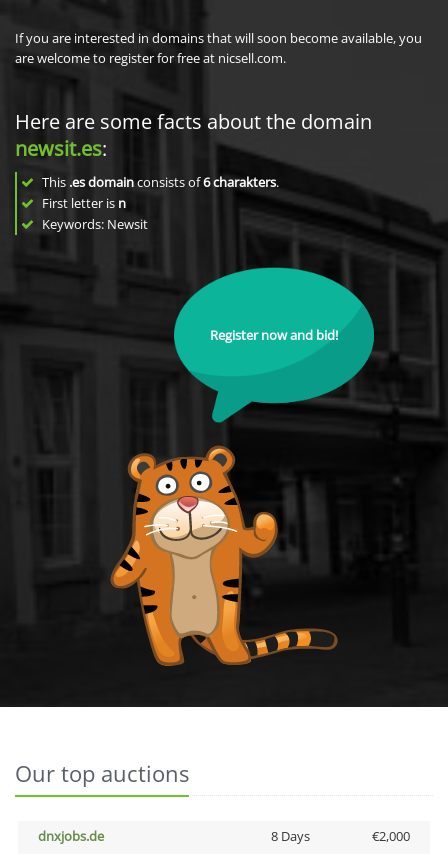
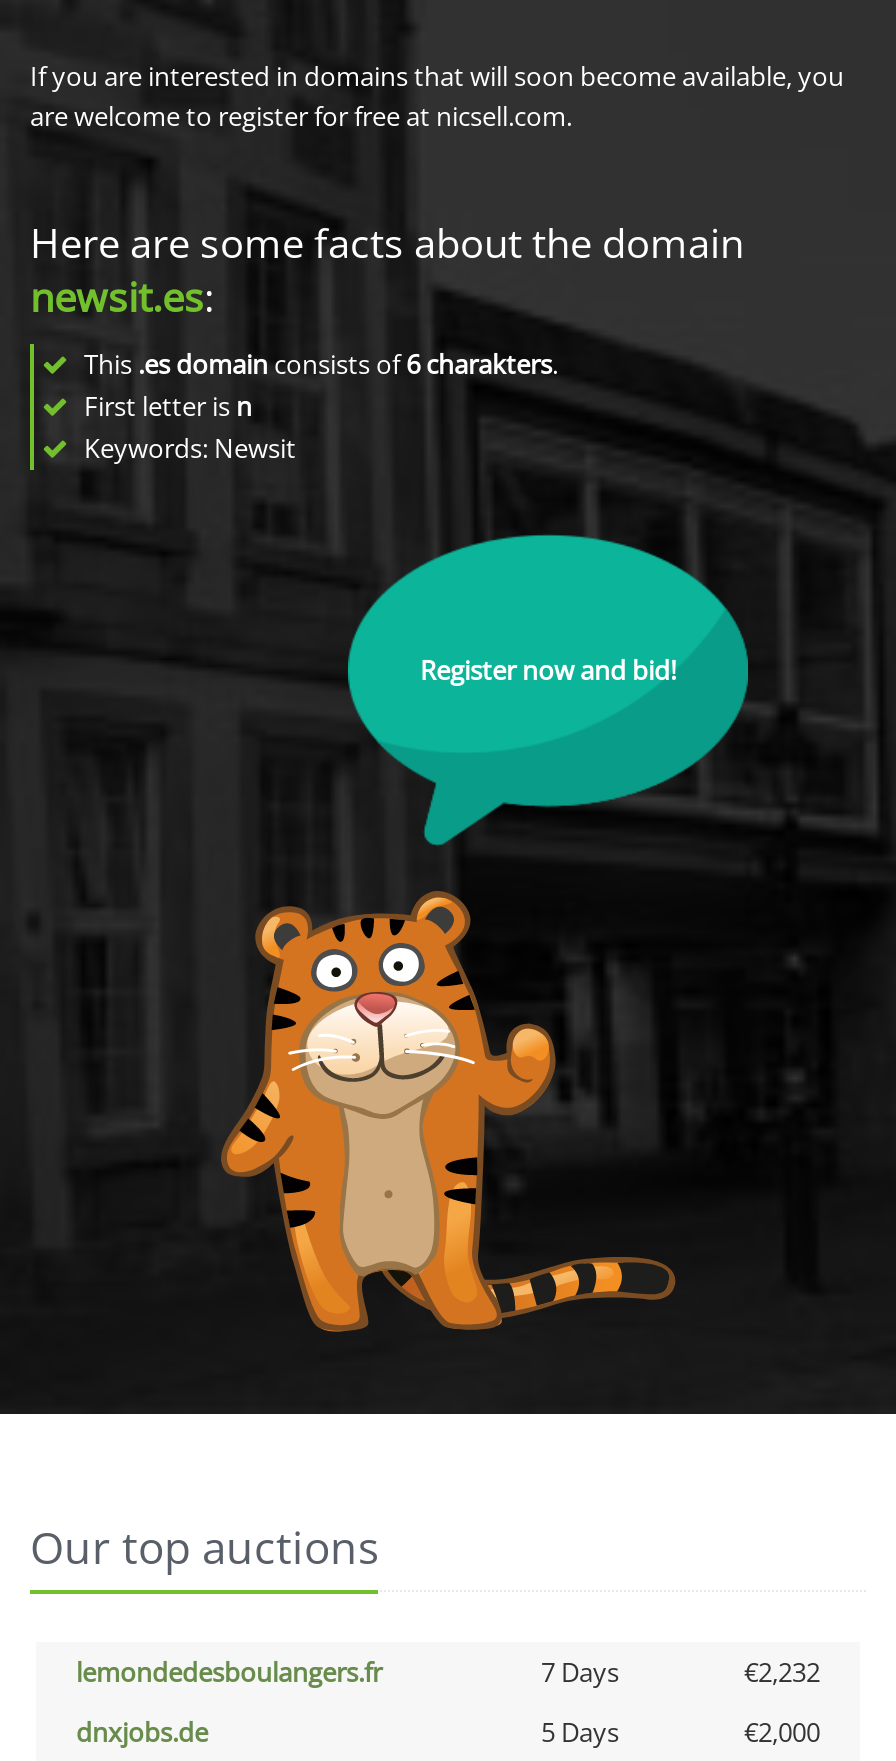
+ lemondedesboulangers.fr
+ 7 Days
+ €2,232

- 8 Days
+ 5 Days
